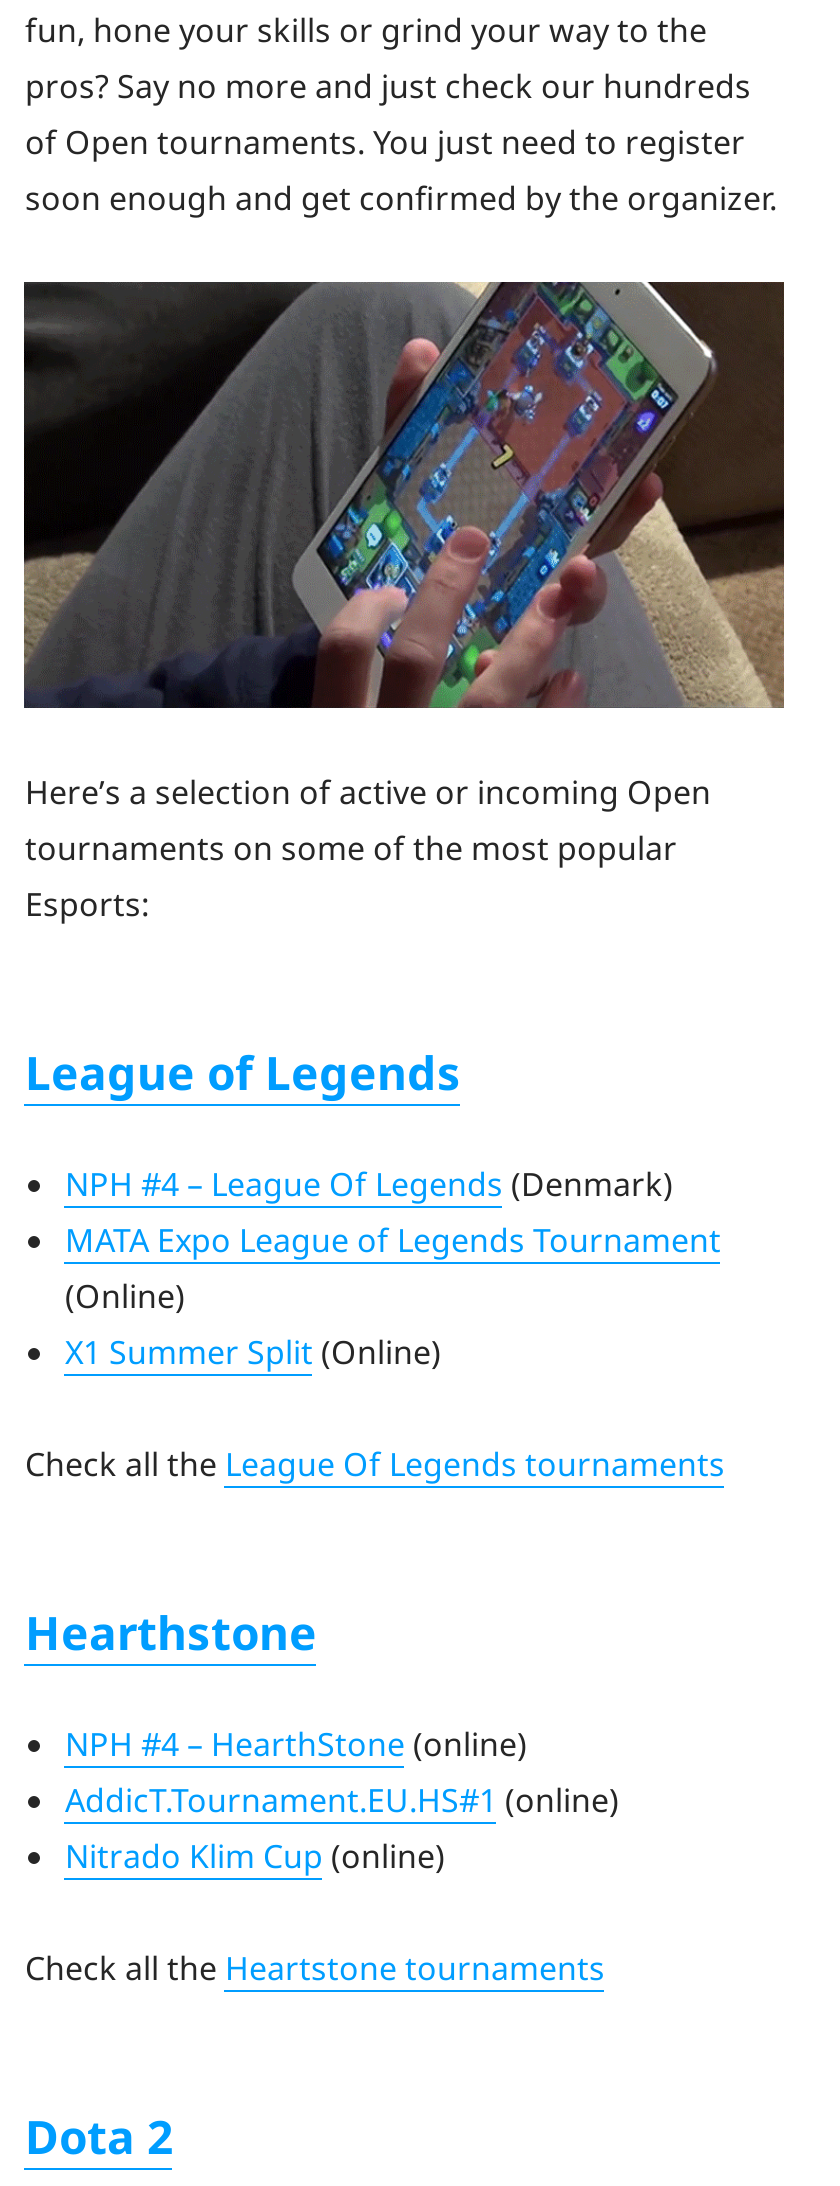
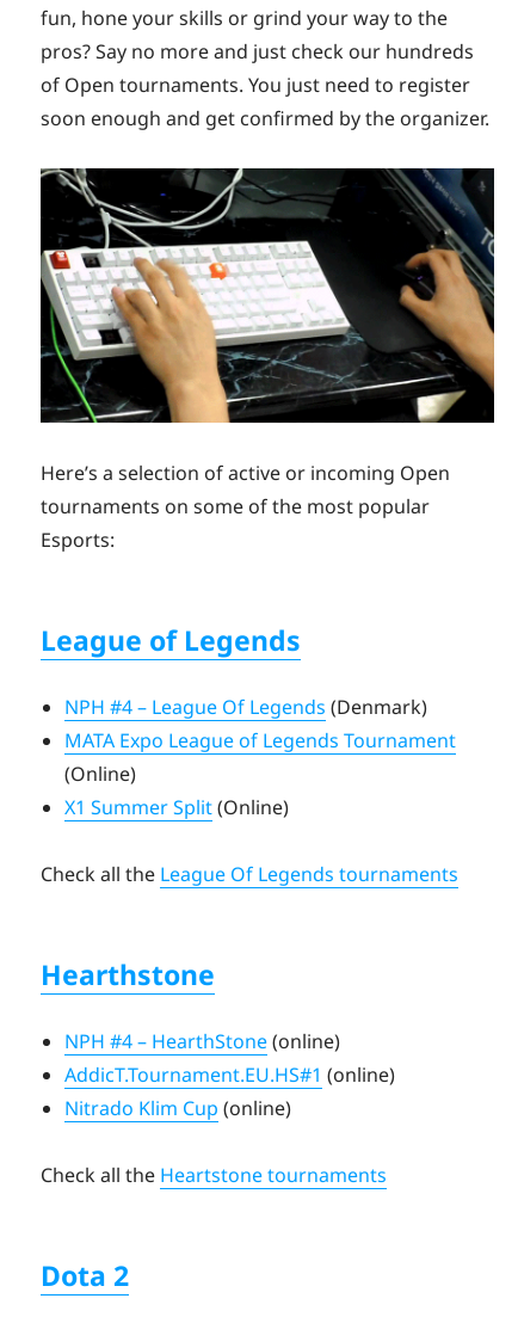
- [image]
+ [image]
